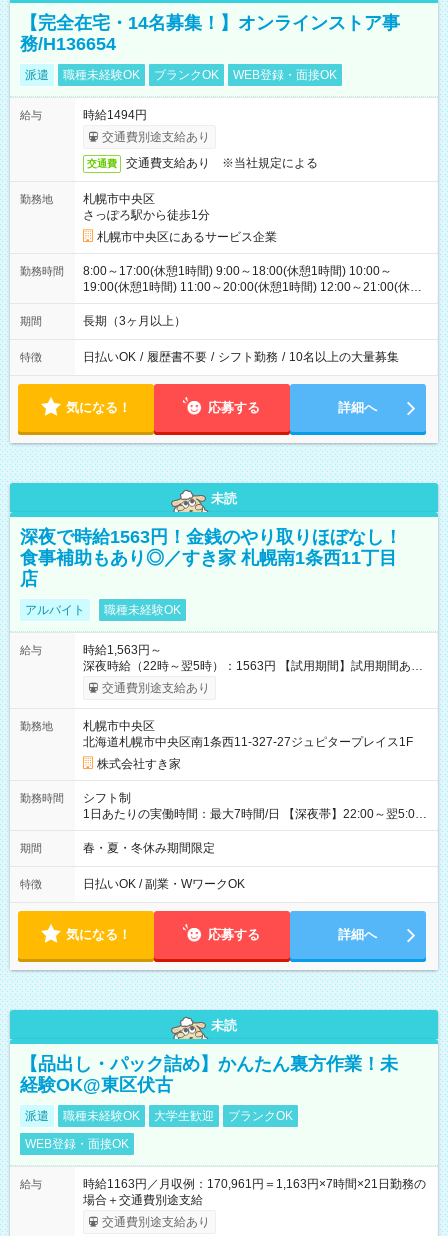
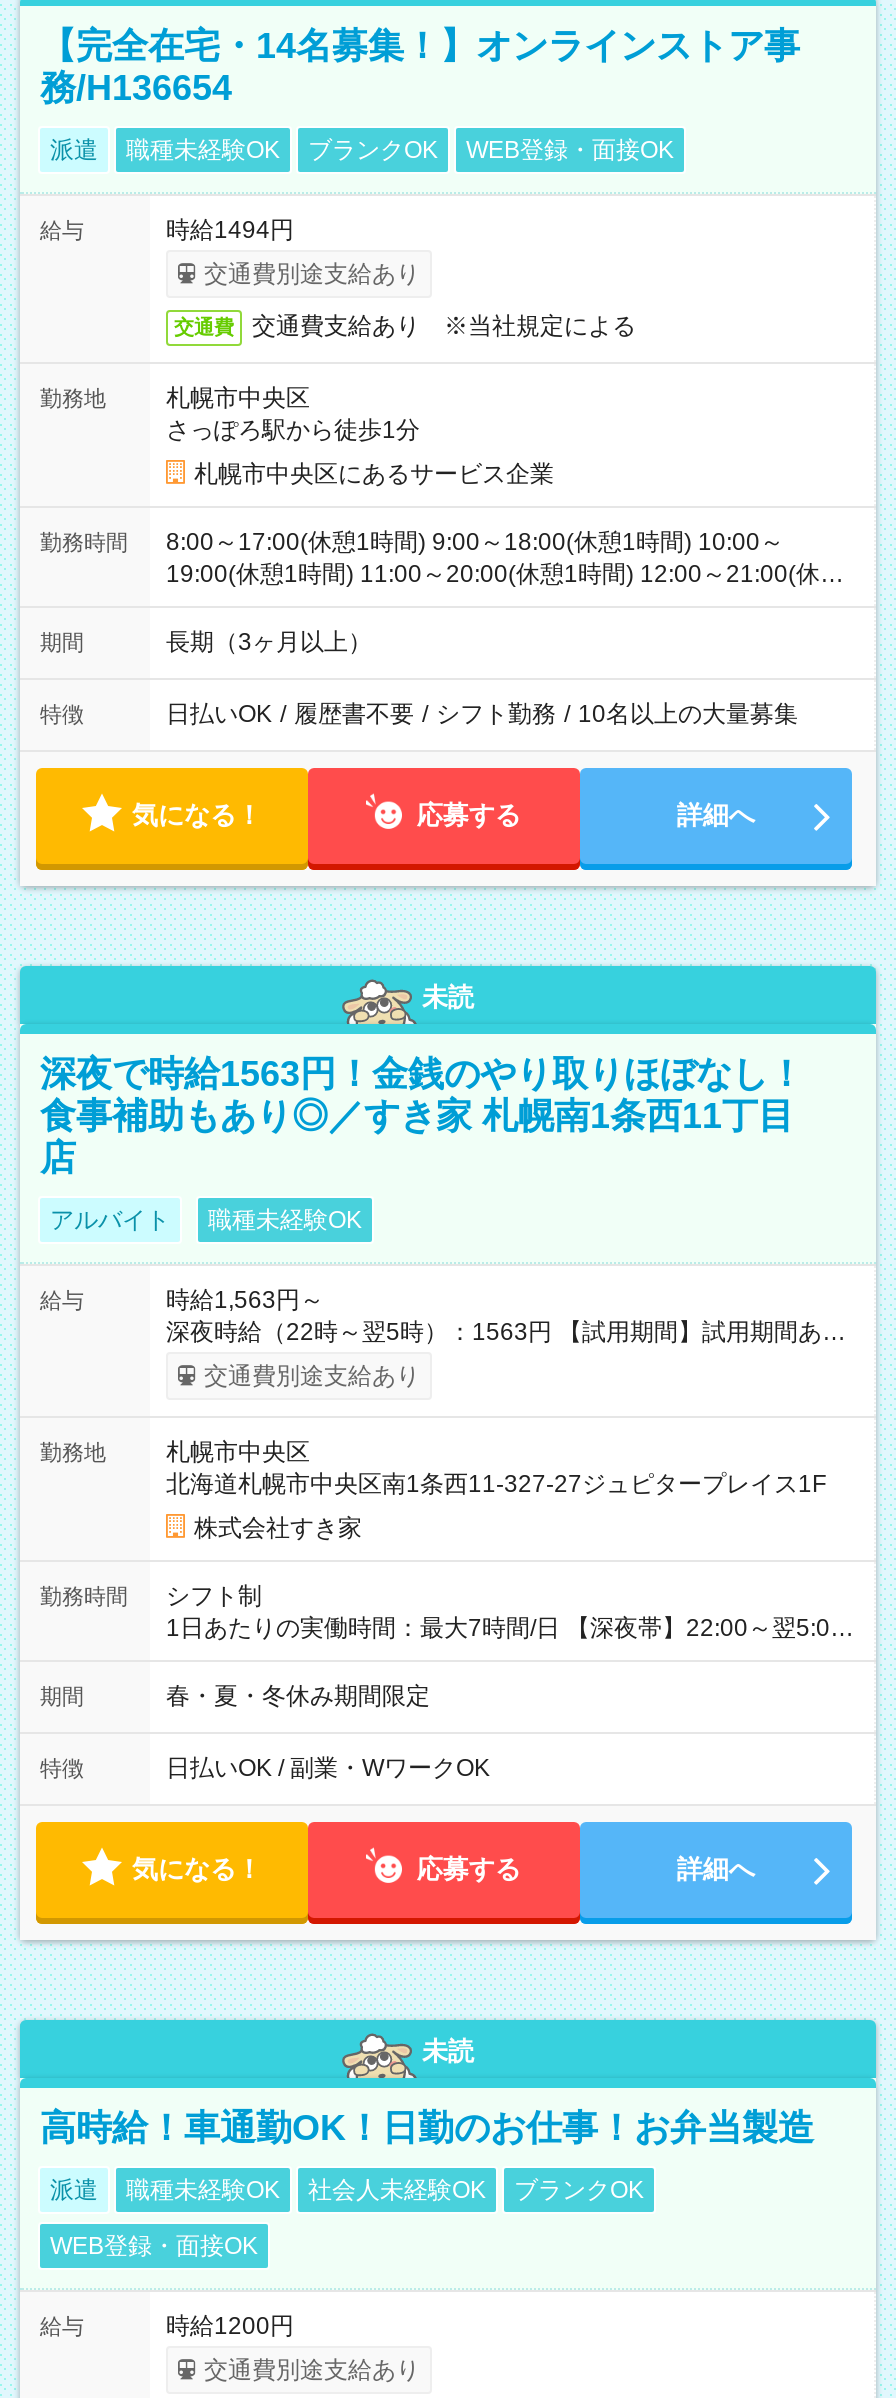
- 【品出し・パック詰め】かんたん裏方作業！未
- 経験OK@東区伏古
+ 高時給！車通勤OK！日勤のお仕事！お弁当製造

- 大学生歓迎
+ 社会人未経験OK

- 時給1163円／月収例：170,961円＝1,163円×7時間×21日勤務の
- 場合＋交通費別途支給
+ 時給1200円
